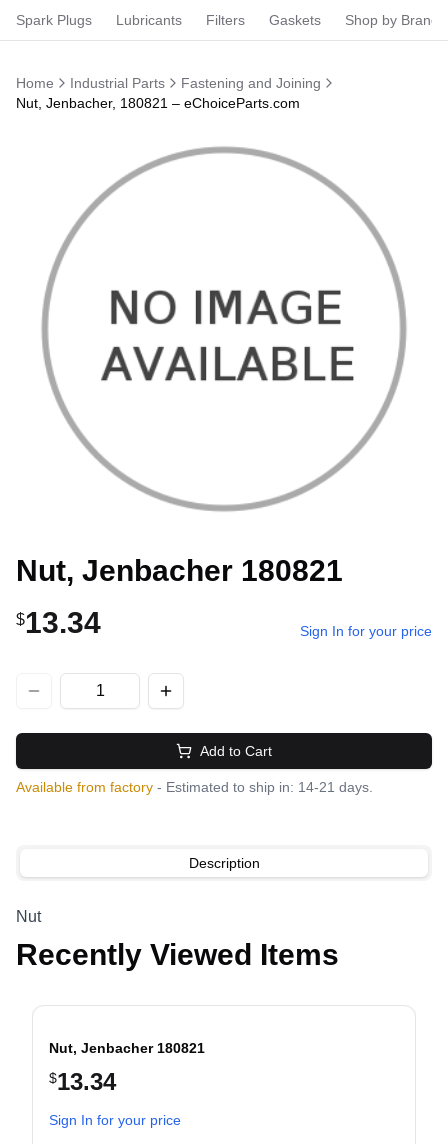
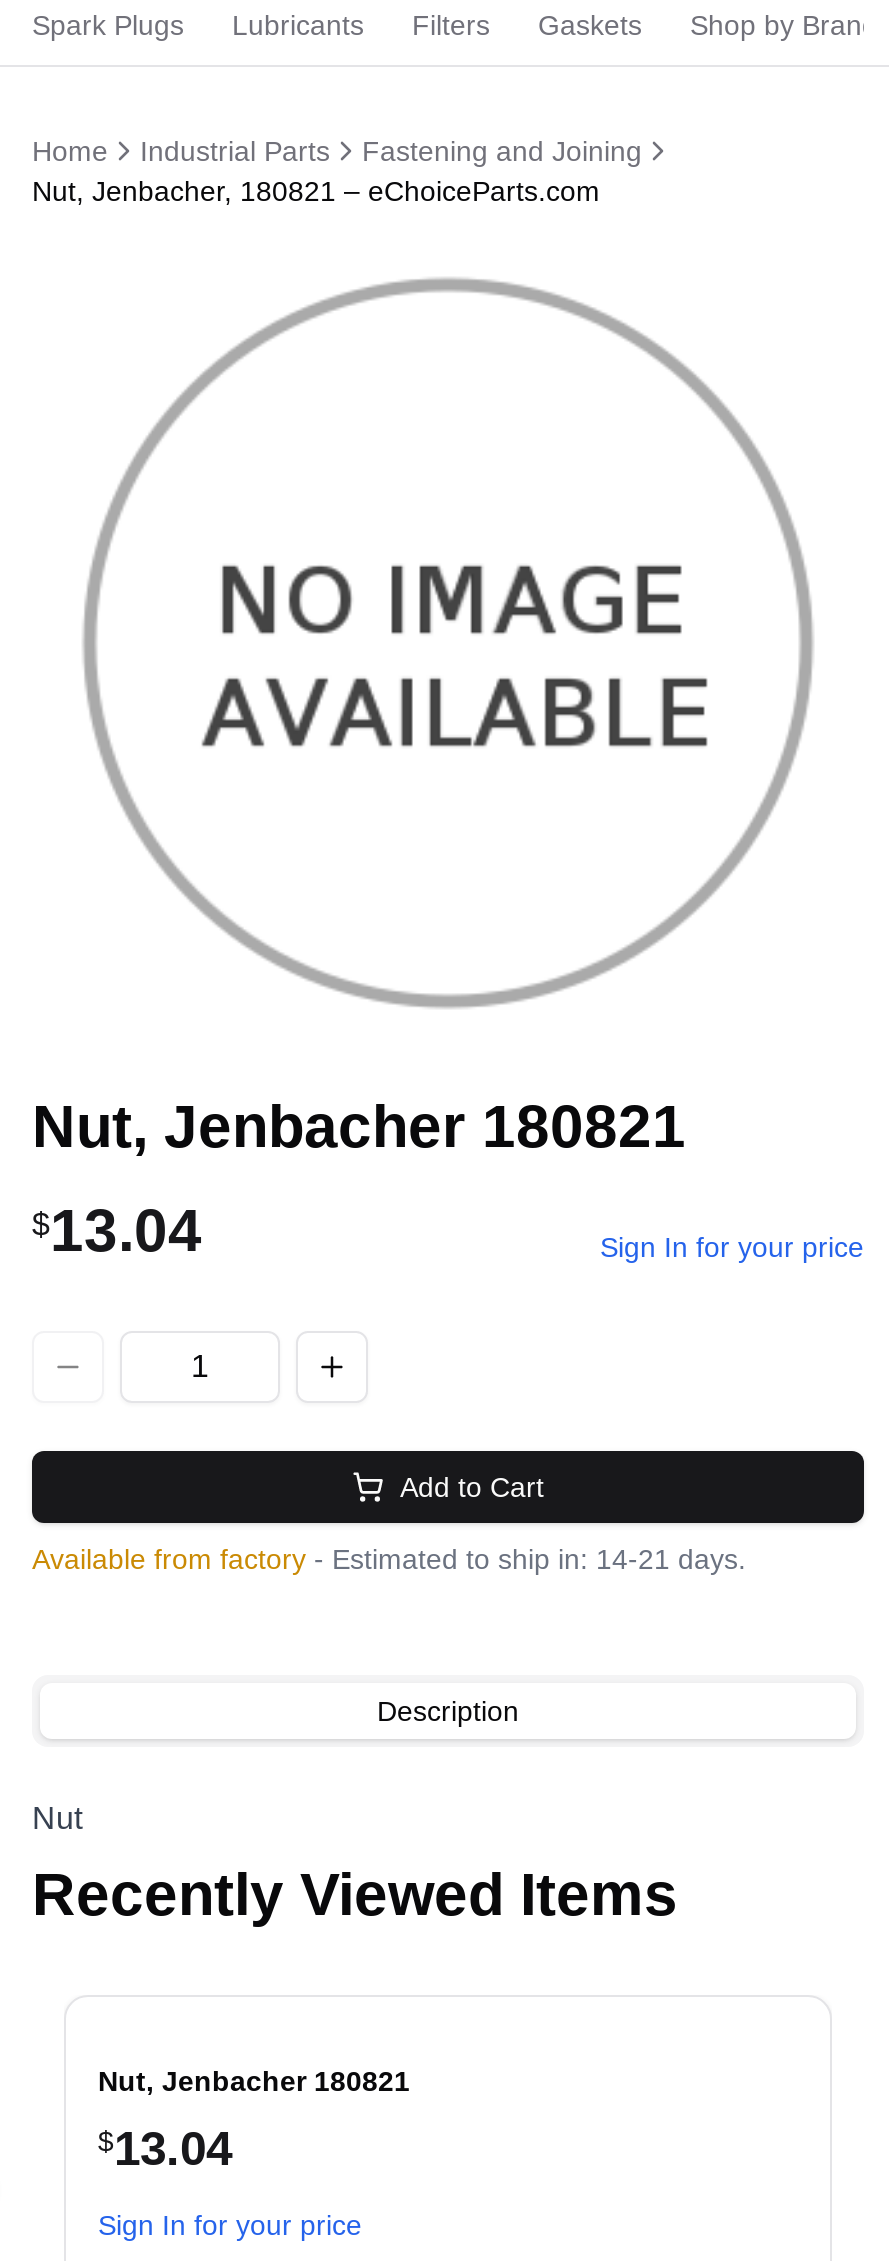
- $13.34
+ $13.04

- $13.34
+ $13.04
